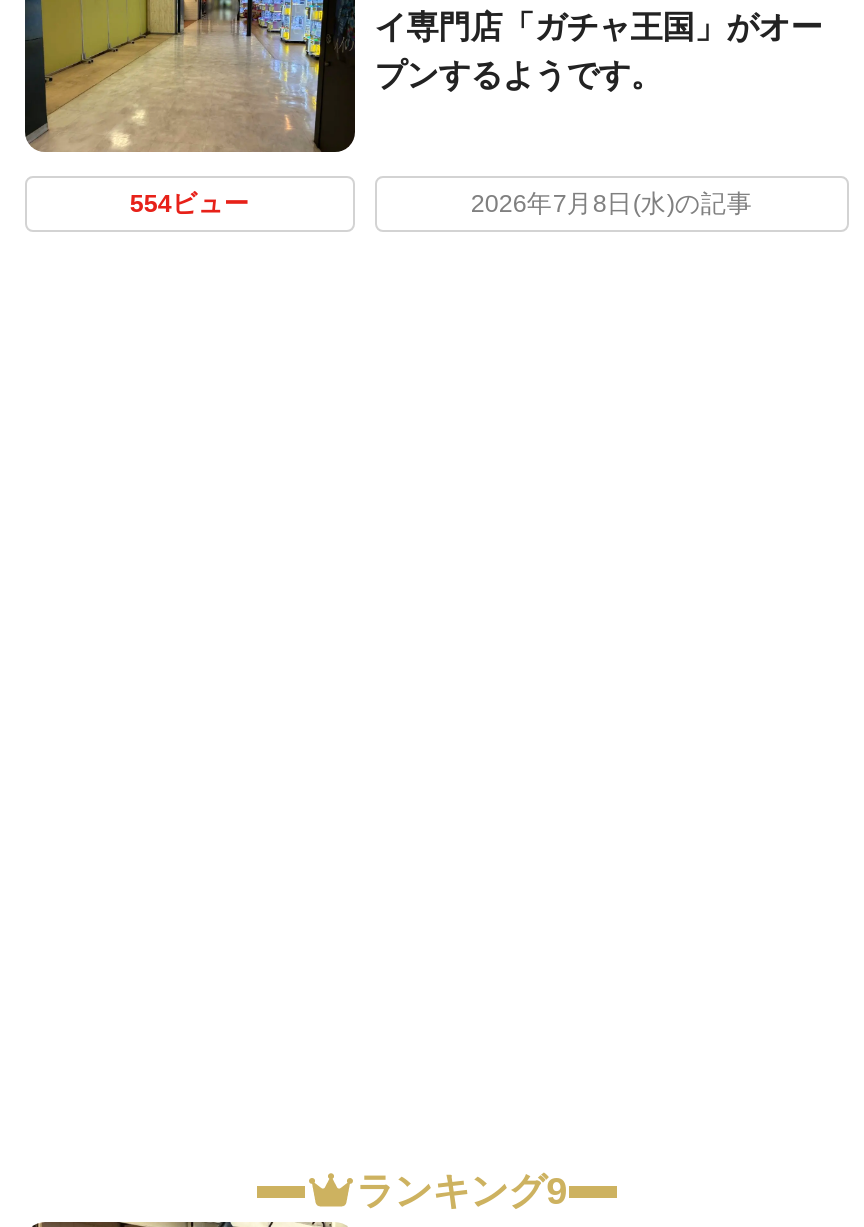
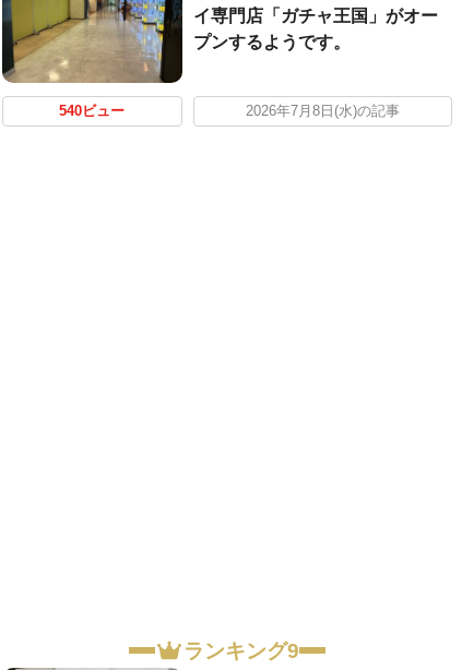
- 554ビュー
+ 540ビュー
